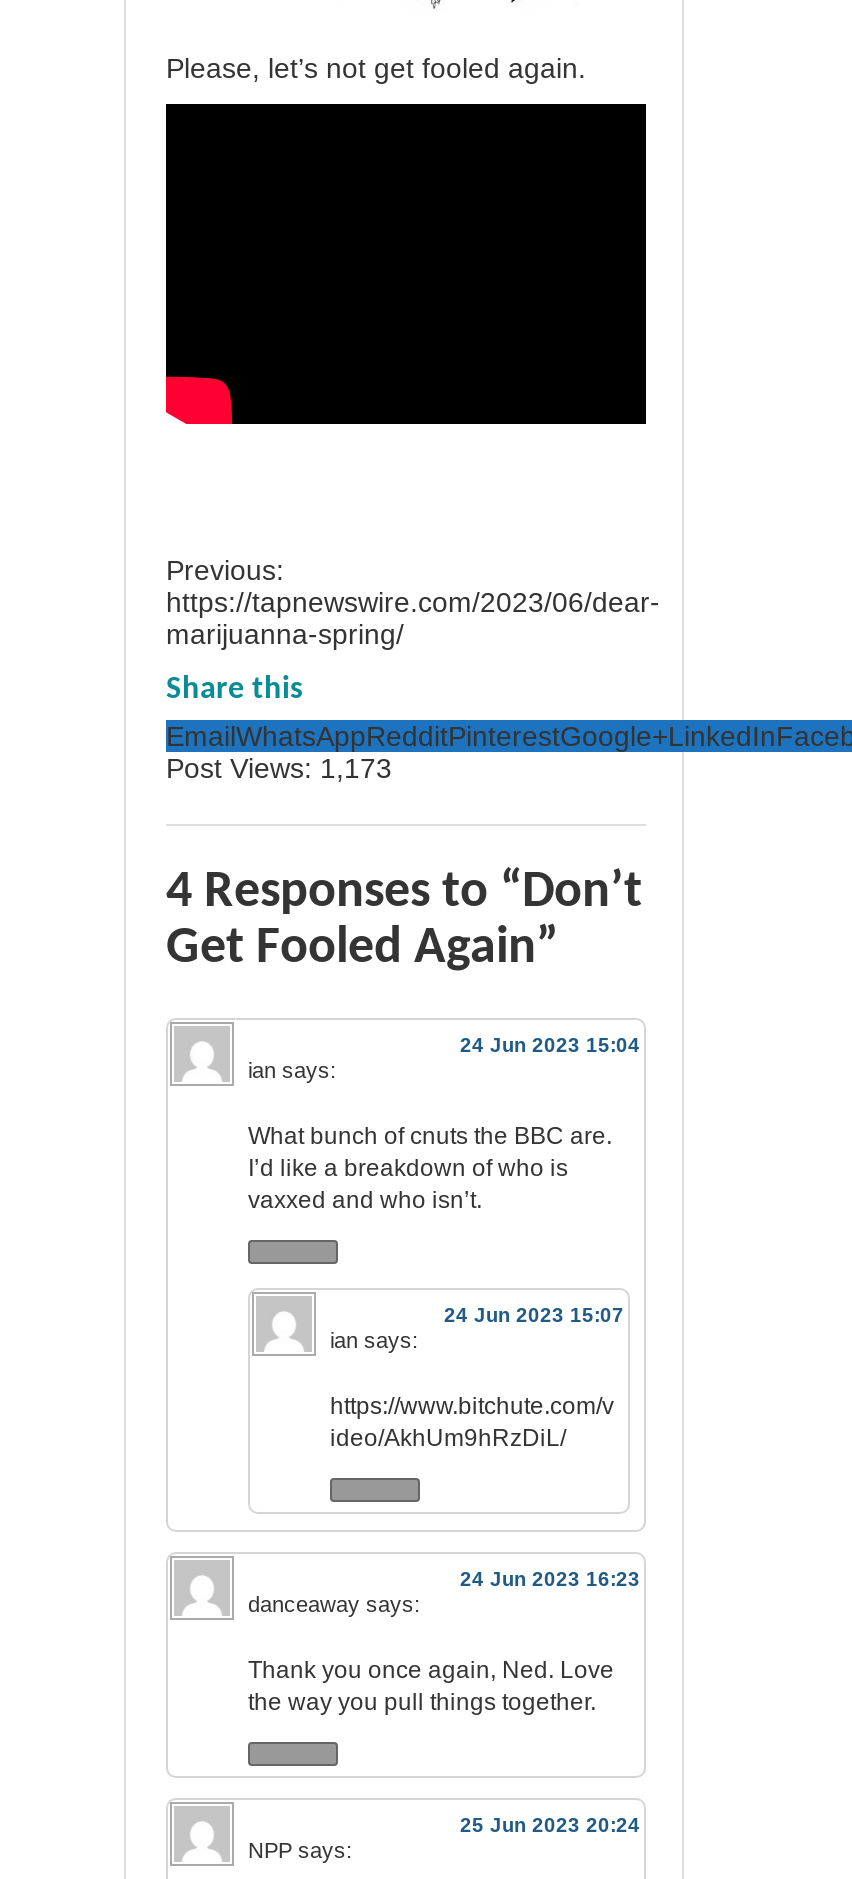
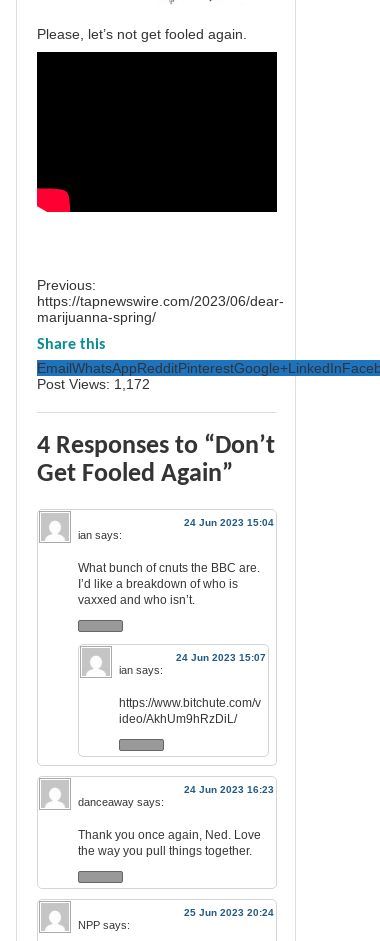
- Post Views: 1,173
+ Post Views: 1,172
